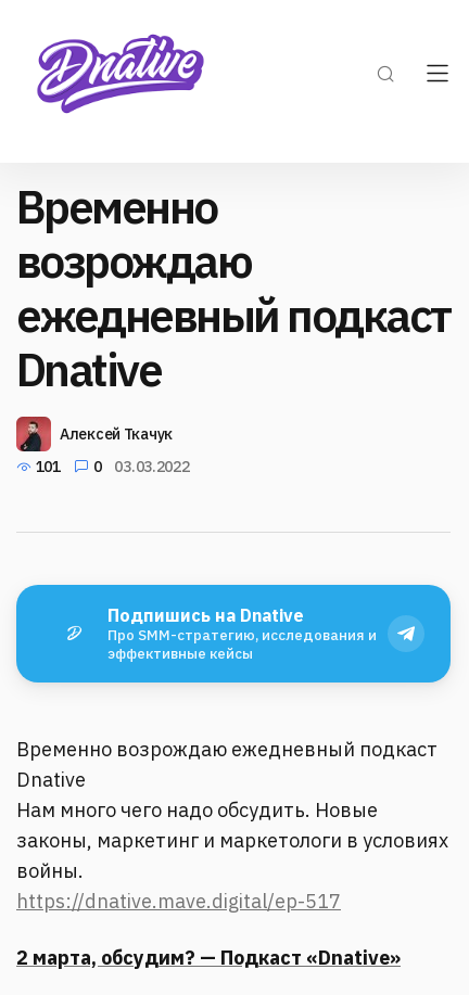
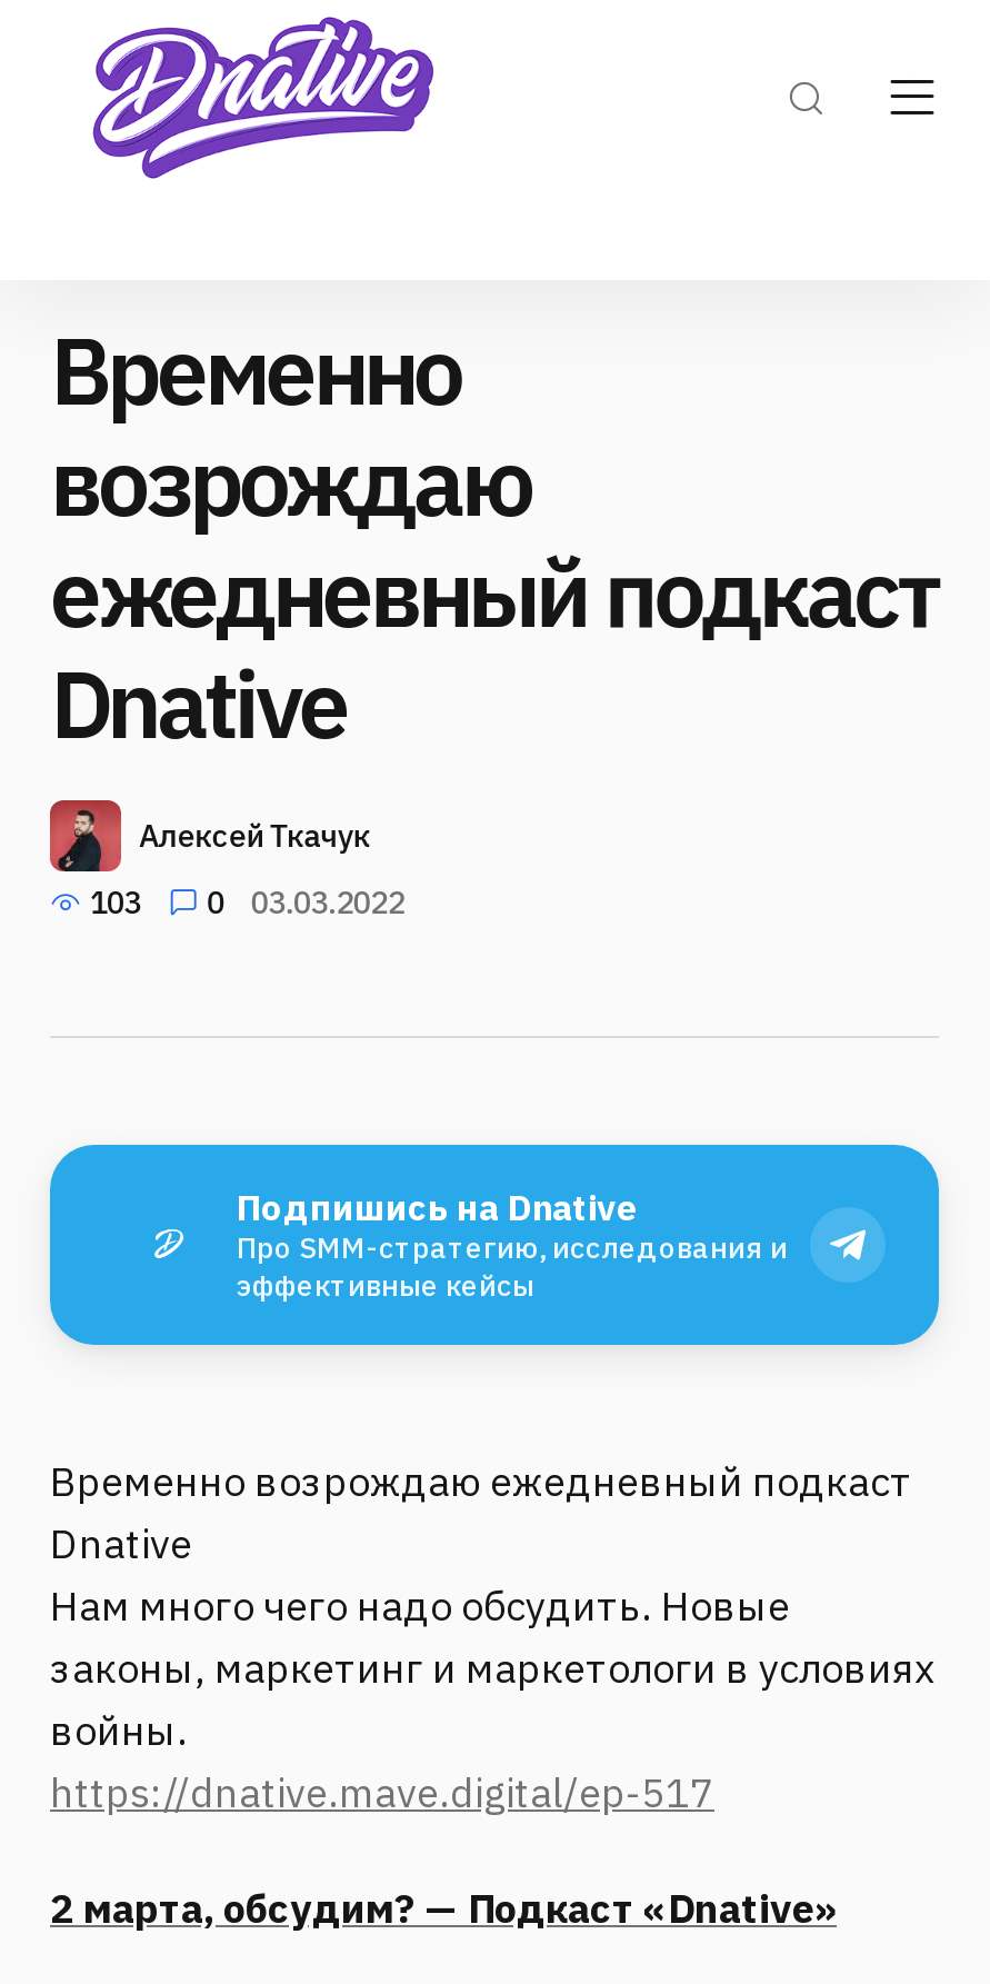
- 101 0 03.03.2022
+ 103 0 03.03.2022
